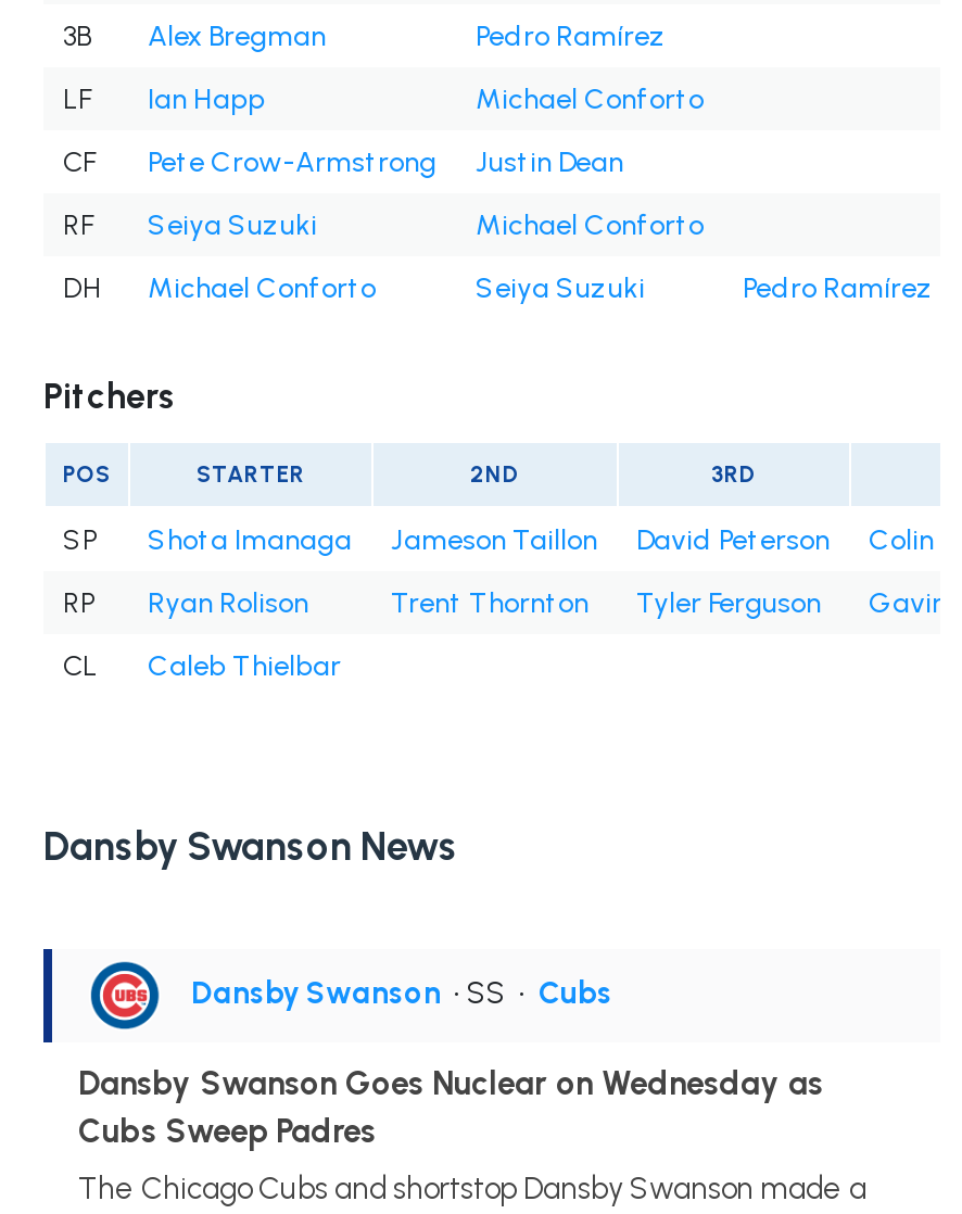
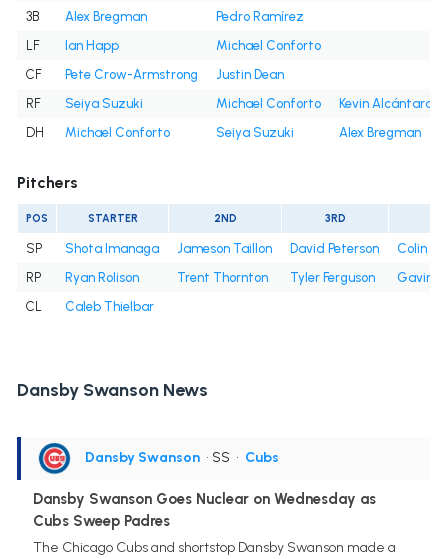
+ Kevin Alcántara

- Pedro Ramírez
+ Alex Bregman
